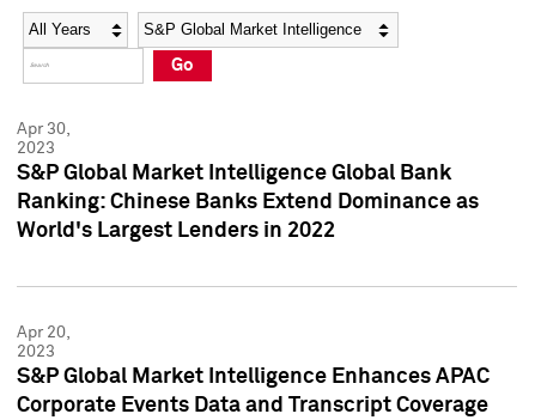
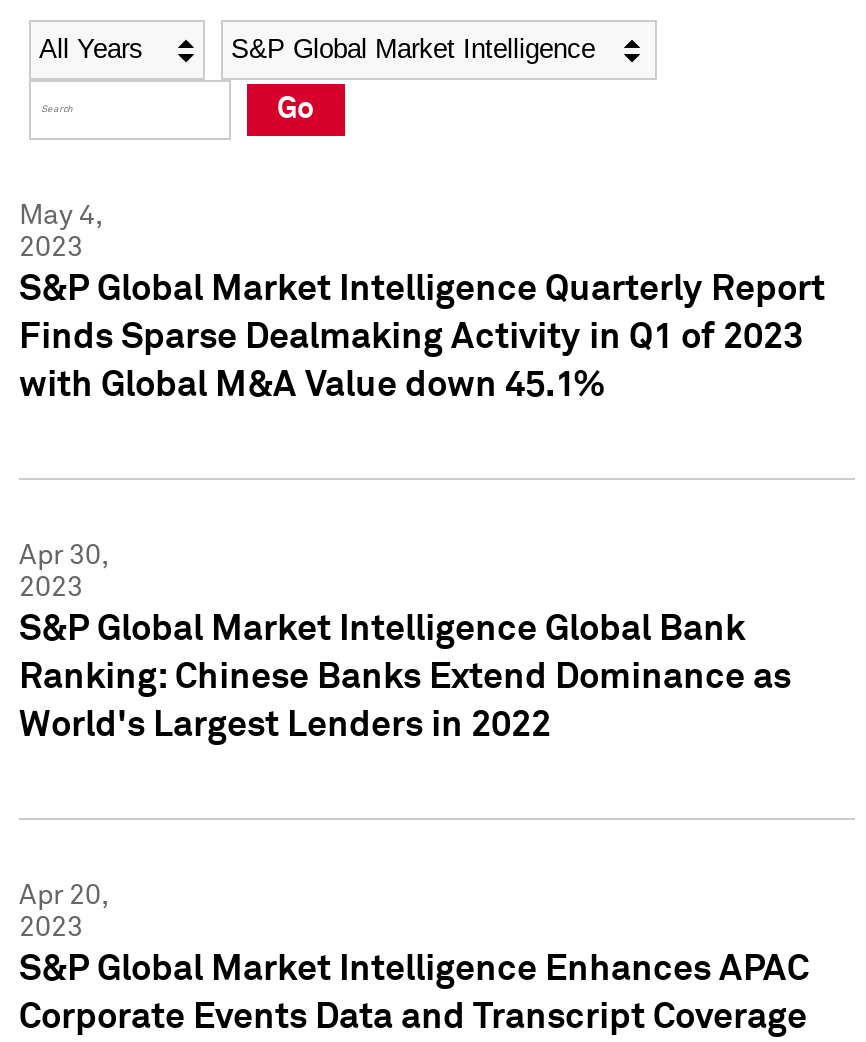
+ May 4,
+ 2023
+ S&P Global Market Intelligence Quarterly Report
+ Finds Sparse Dealmaking Activity in Q1 of 2023
+ with Global M&A Value down 45.1%
